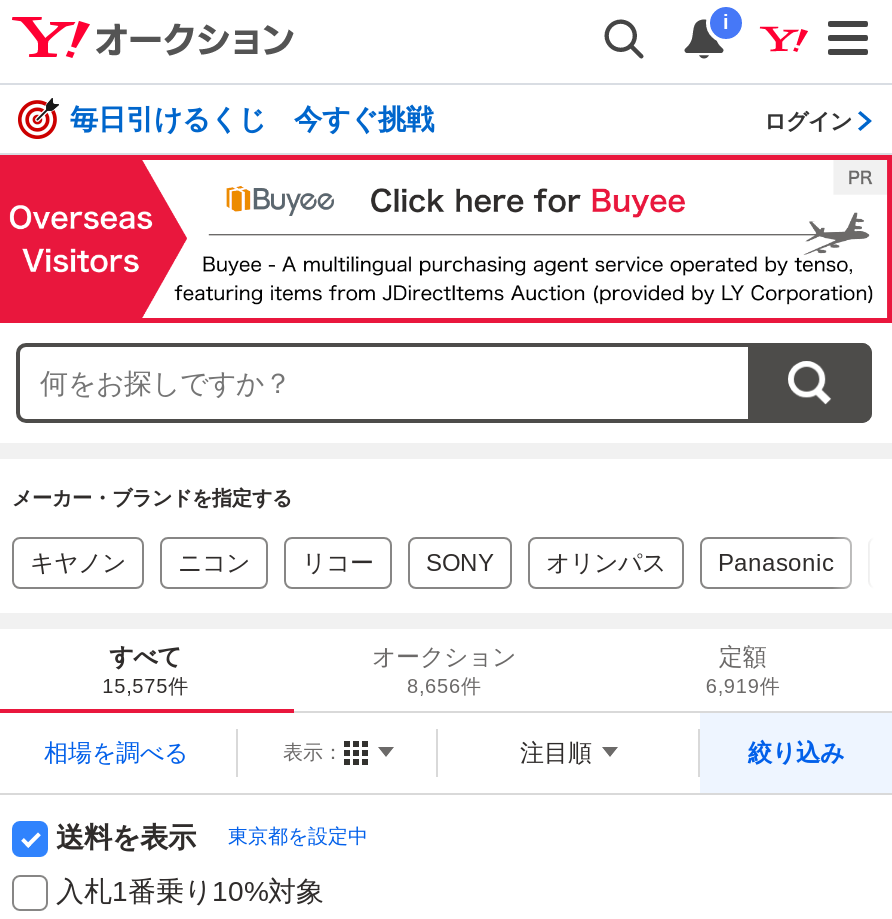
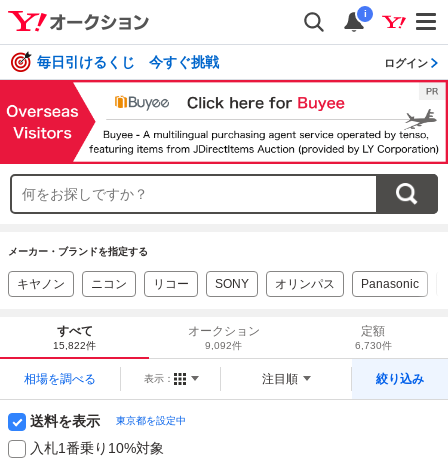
- 15,575件
+ 15,822件

- 8,656件
+ 9,092件

- 6,919件
+ 6,730件
